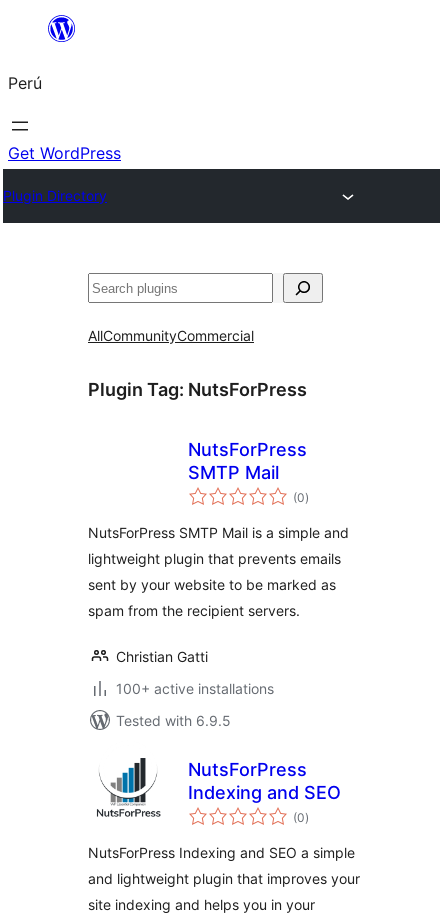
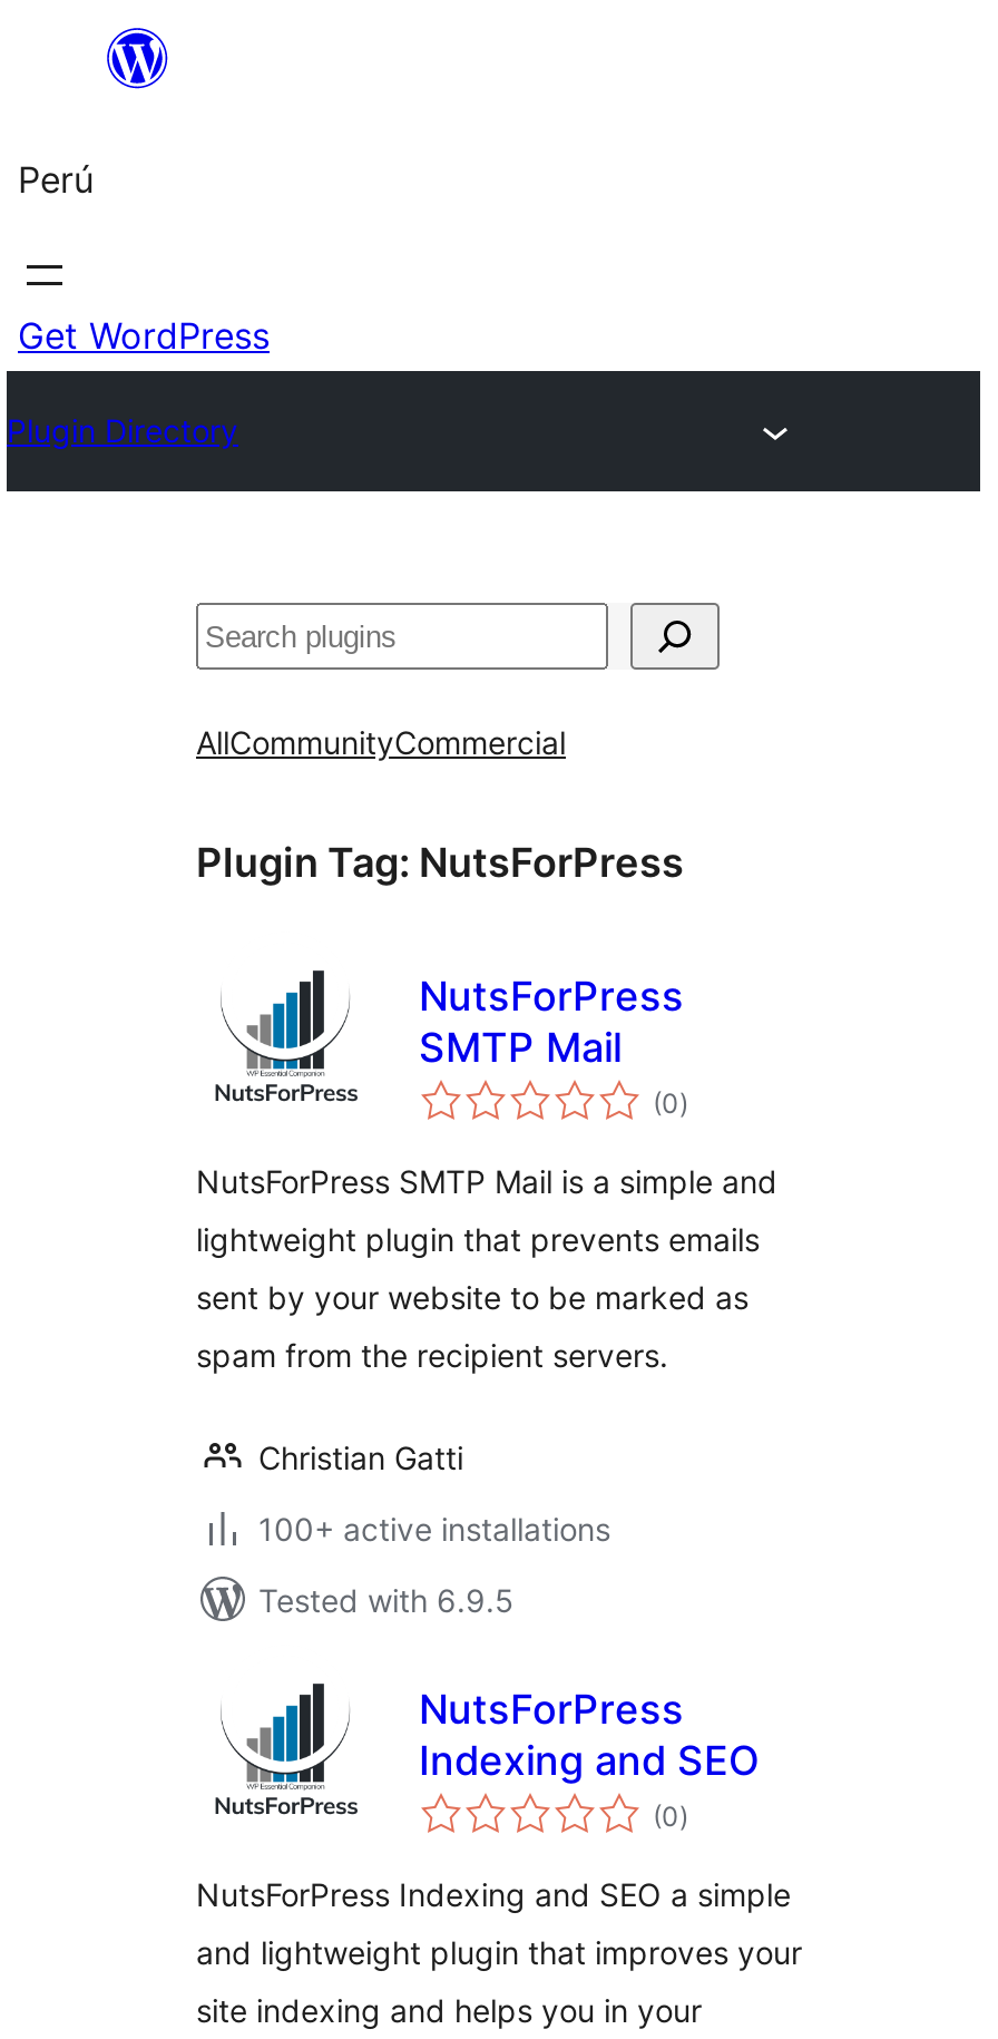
+ [image]
